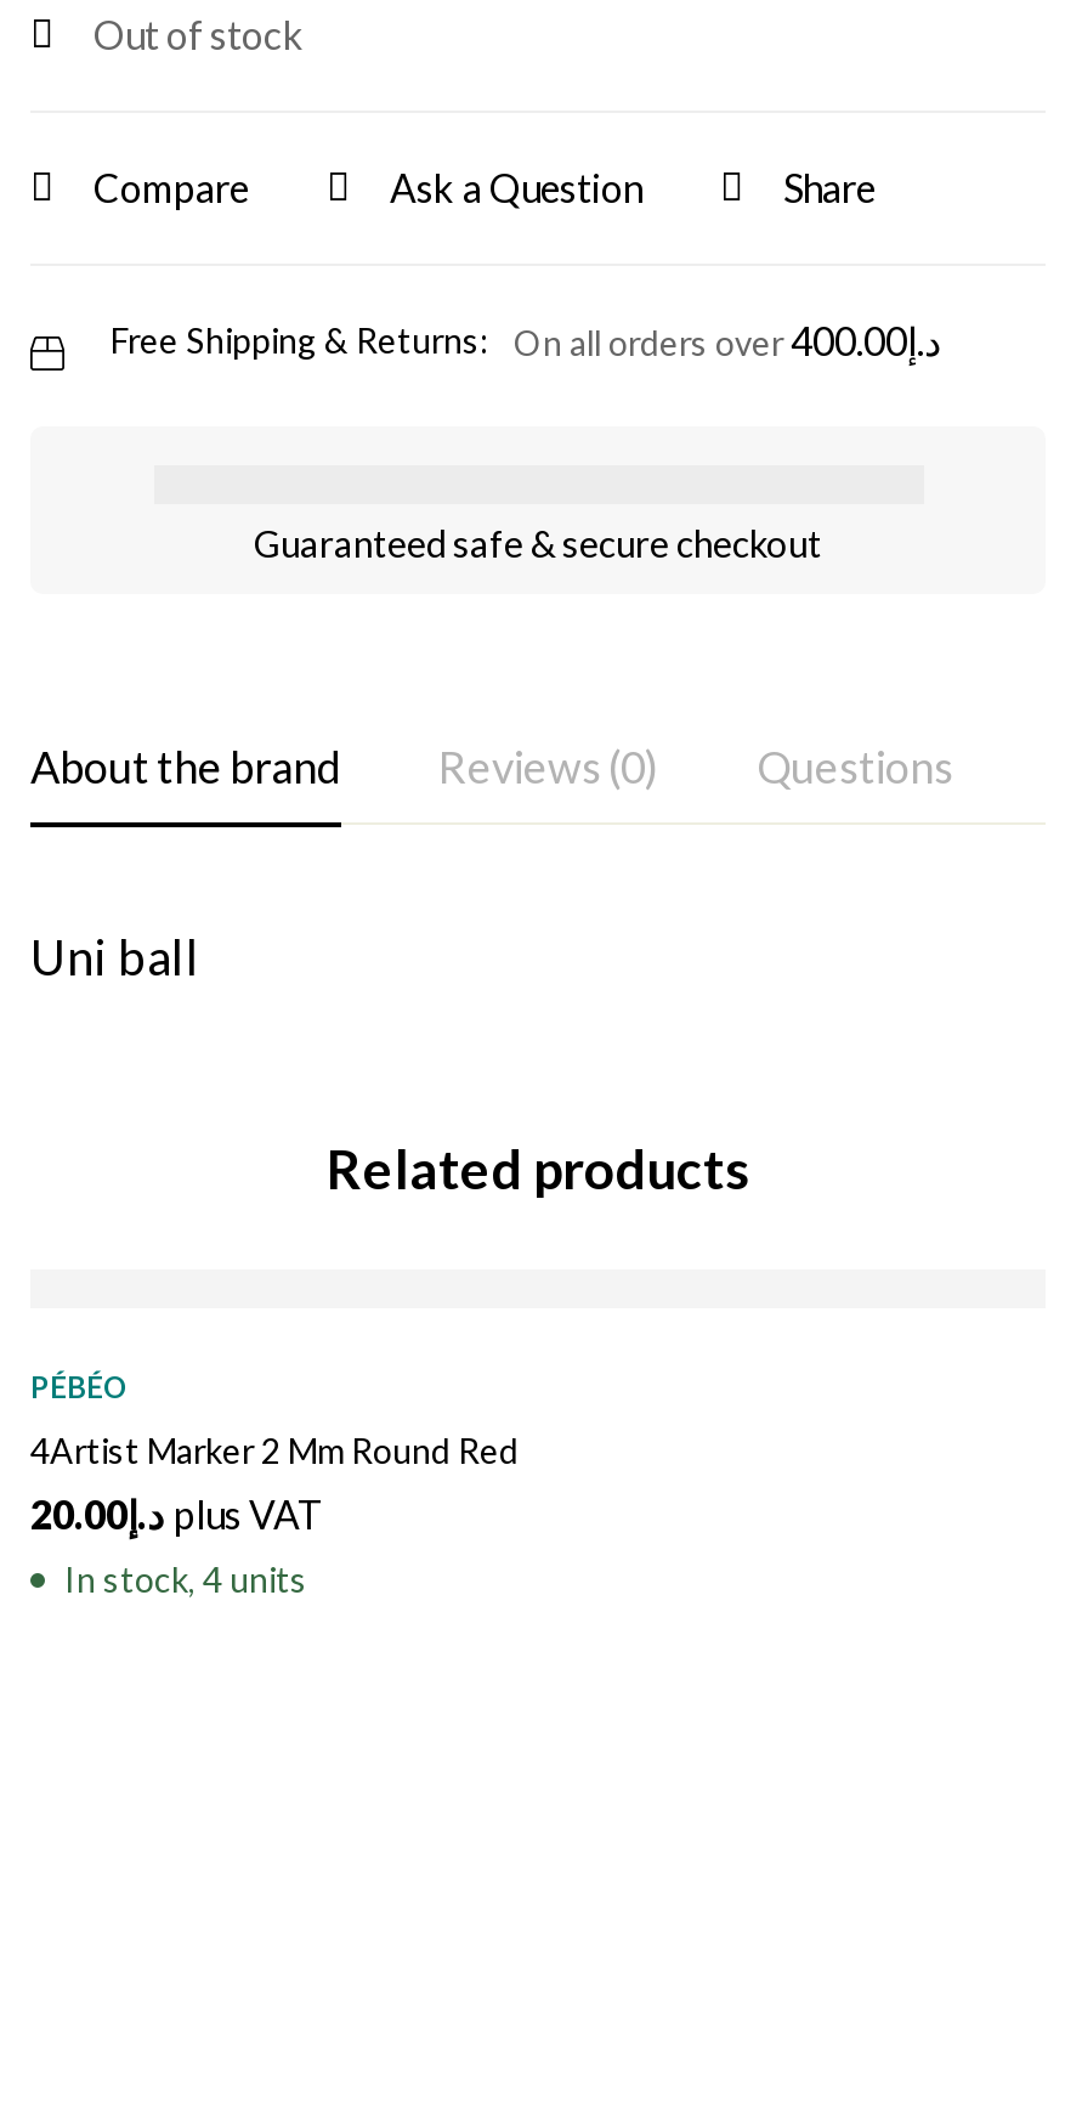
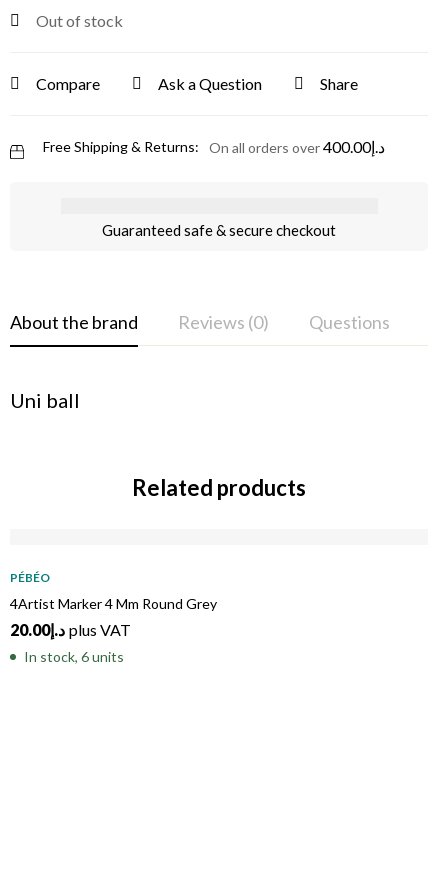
- 4Artist Marker 2 Mm Round Red
+ 4Artist Marker 4 Mm Round Grey

- In stock, 4 units
+ In stock, 6 units
